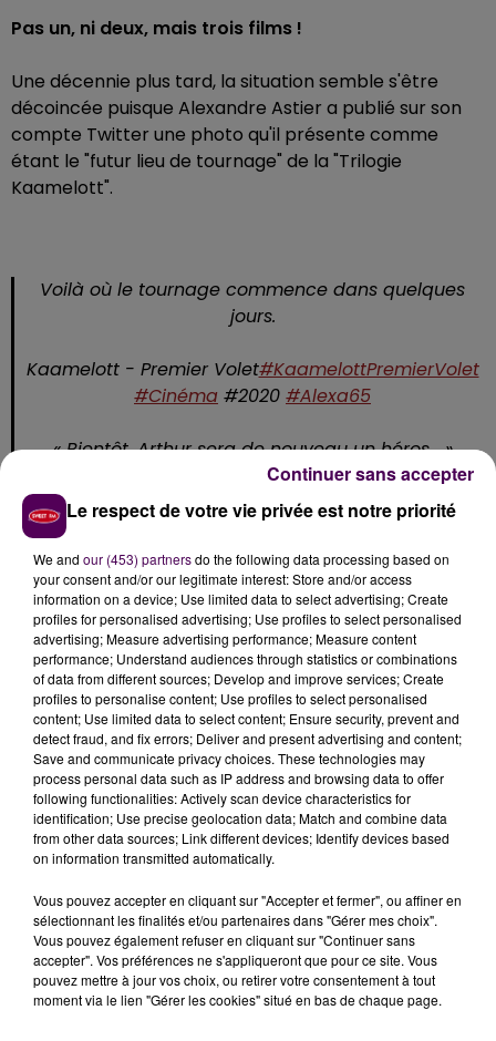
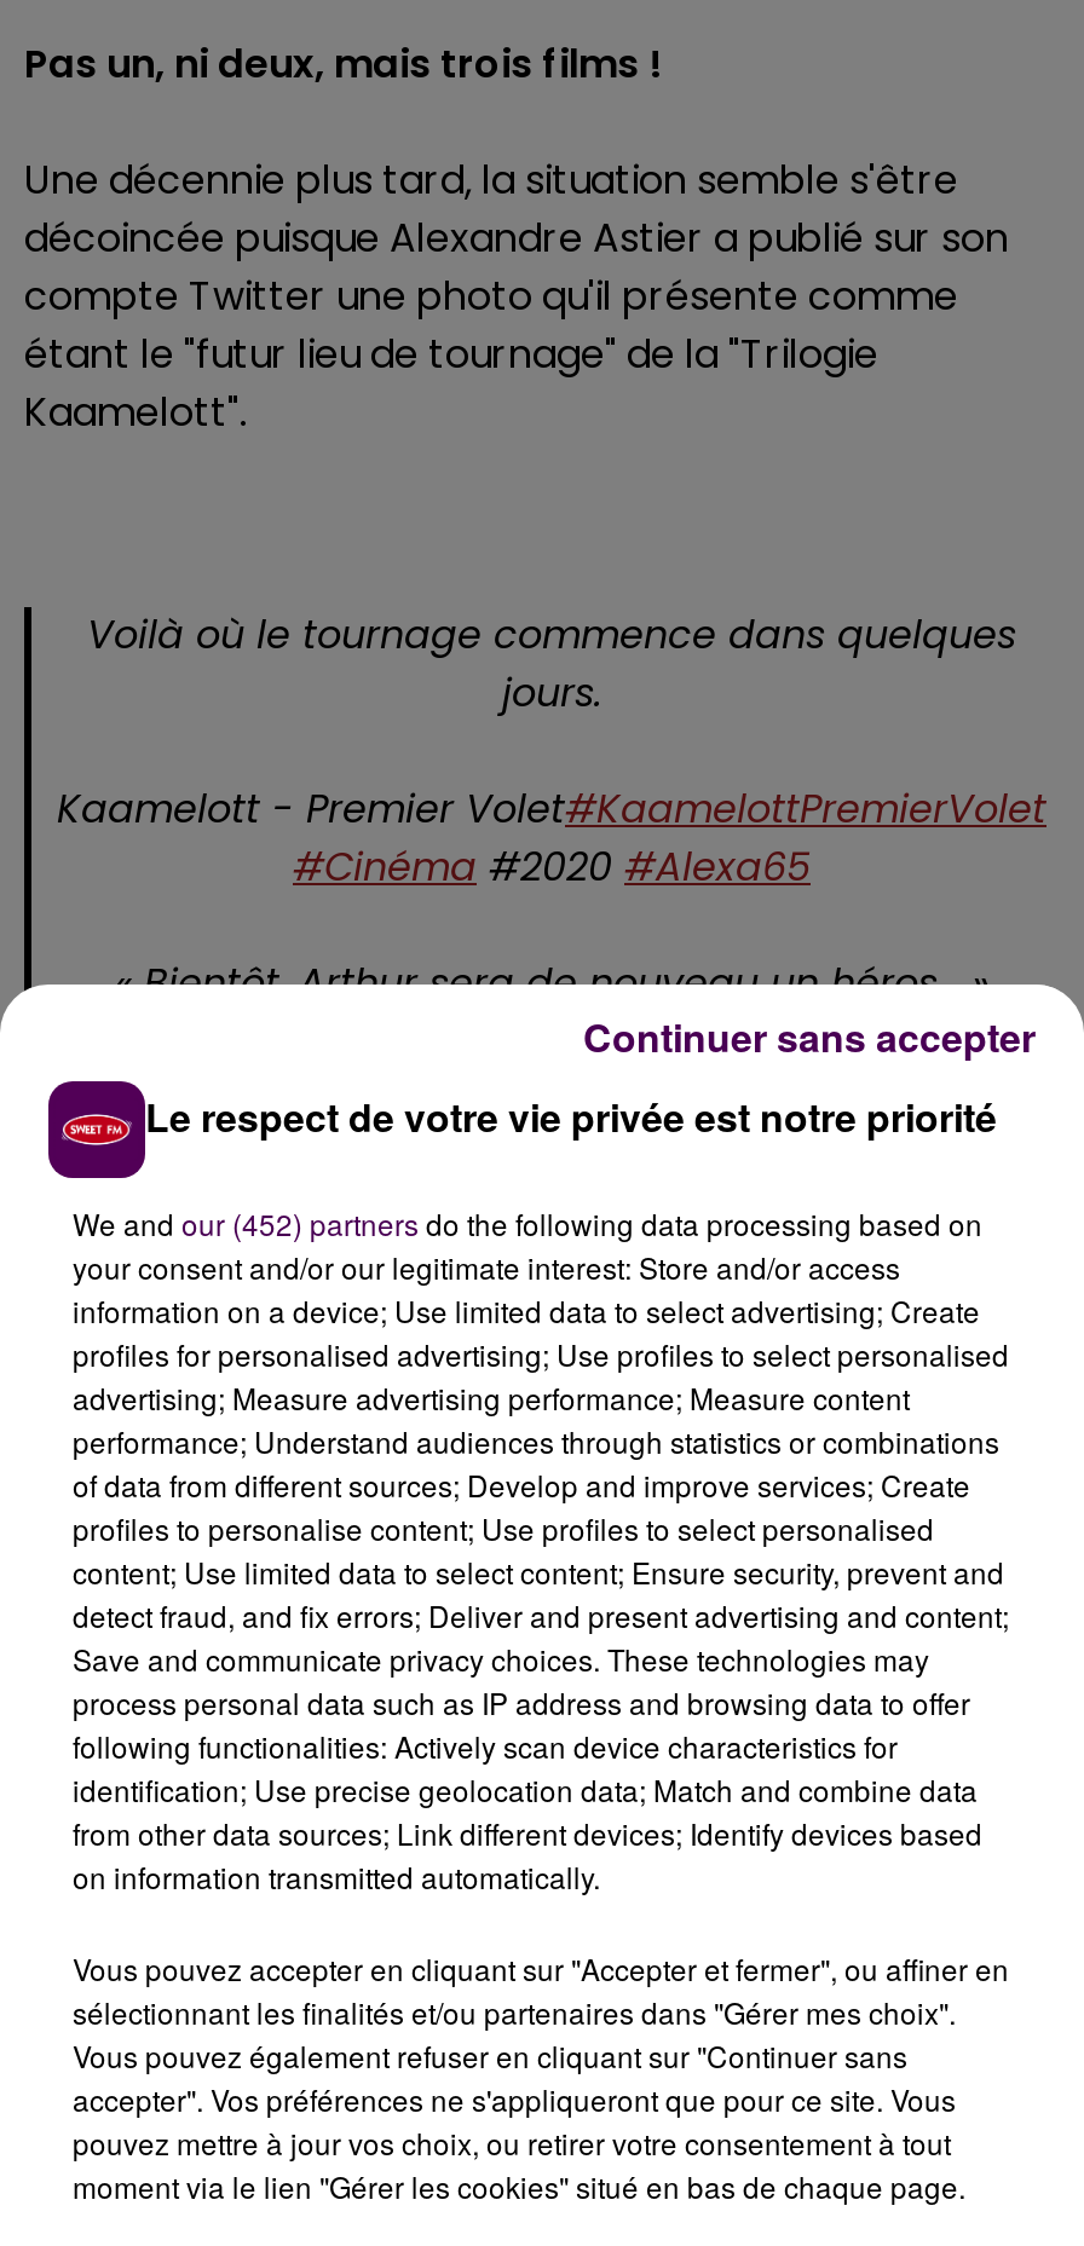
- We and our (453) partners do the following data processing based on
+ We and our (452) partners do the following data processing based on
